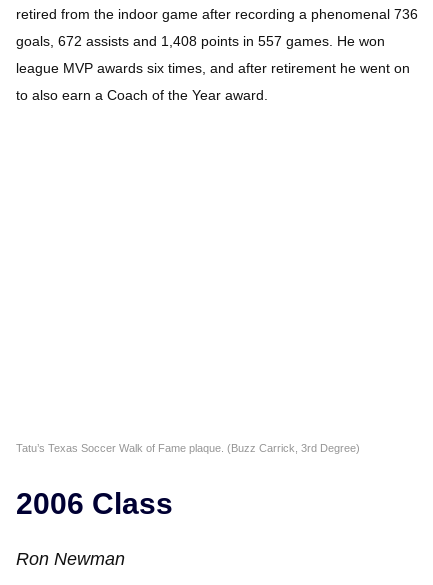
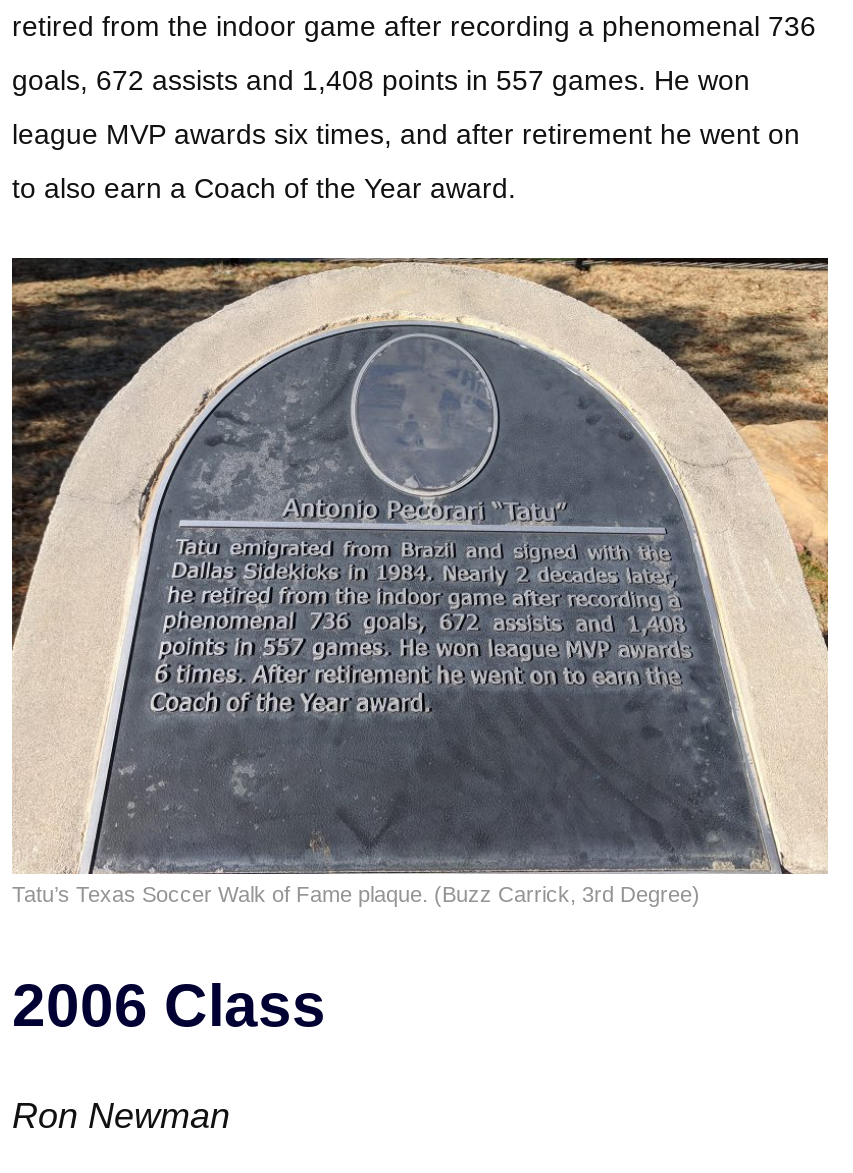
+ [image]
